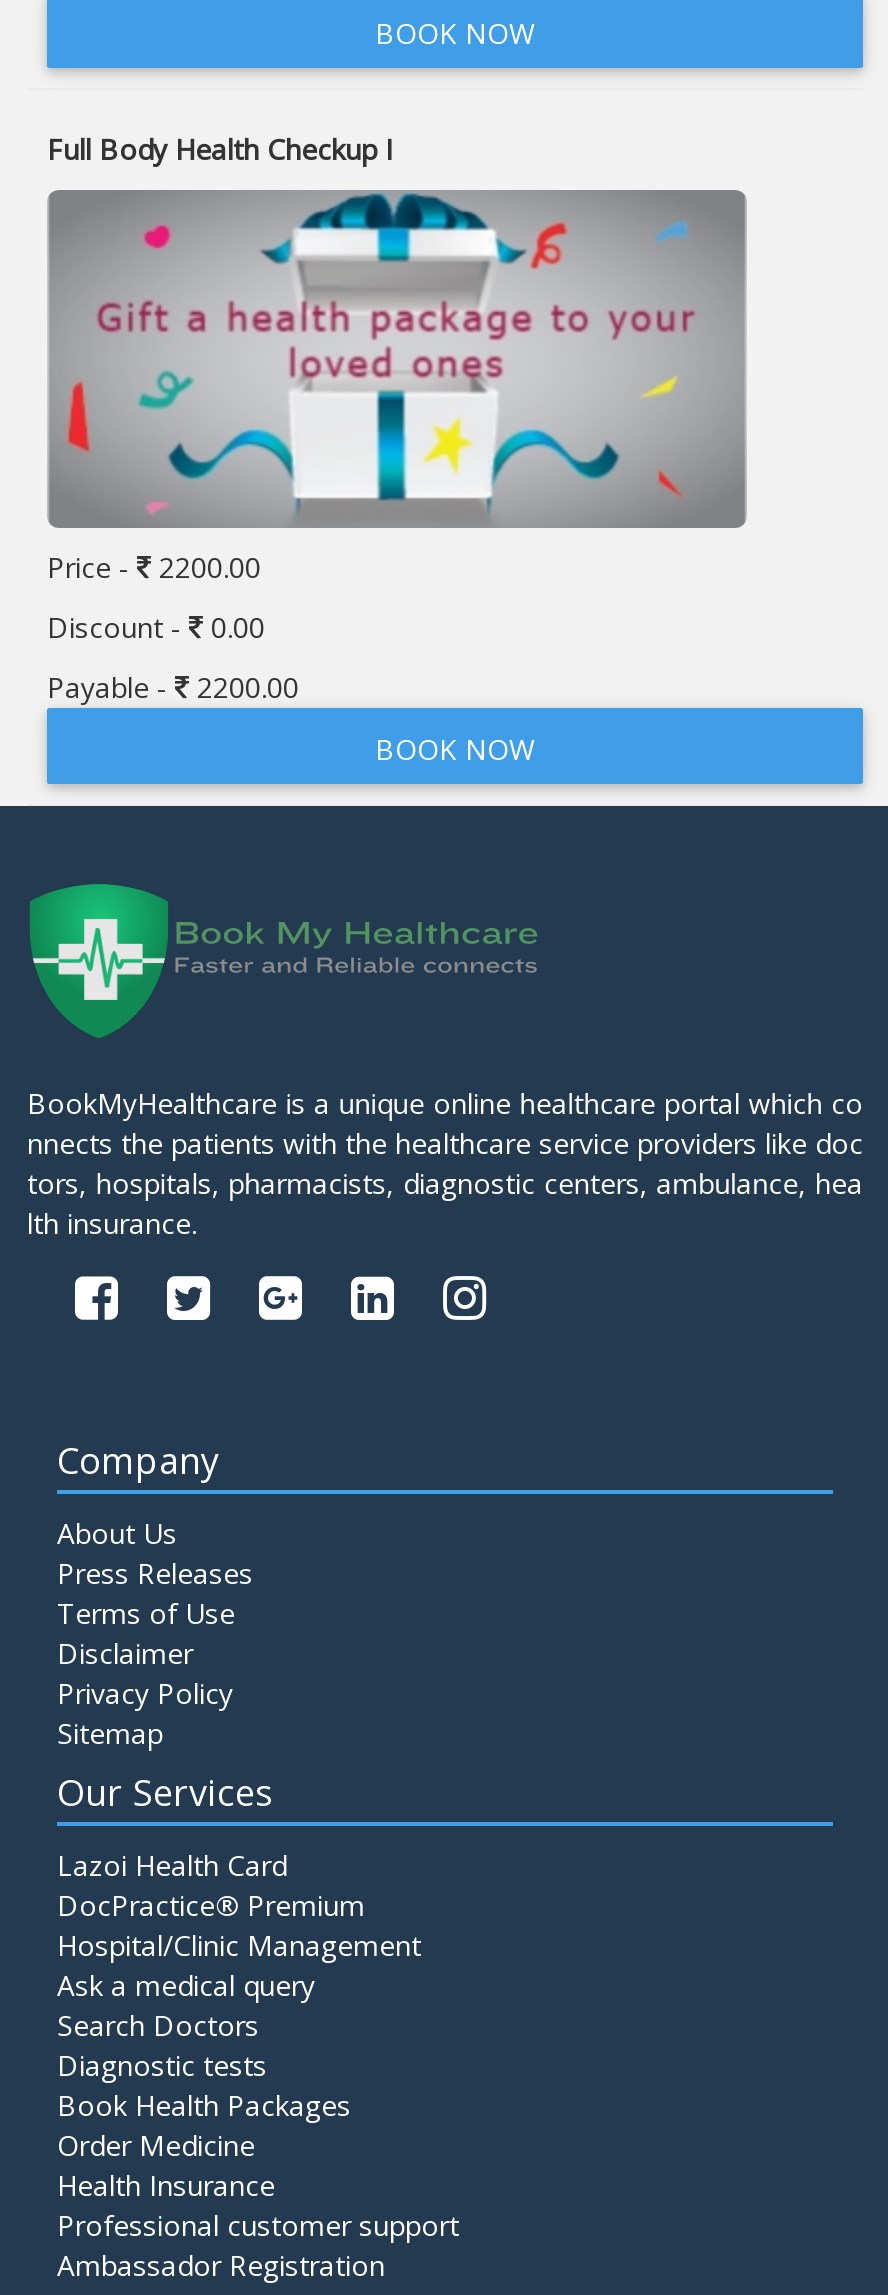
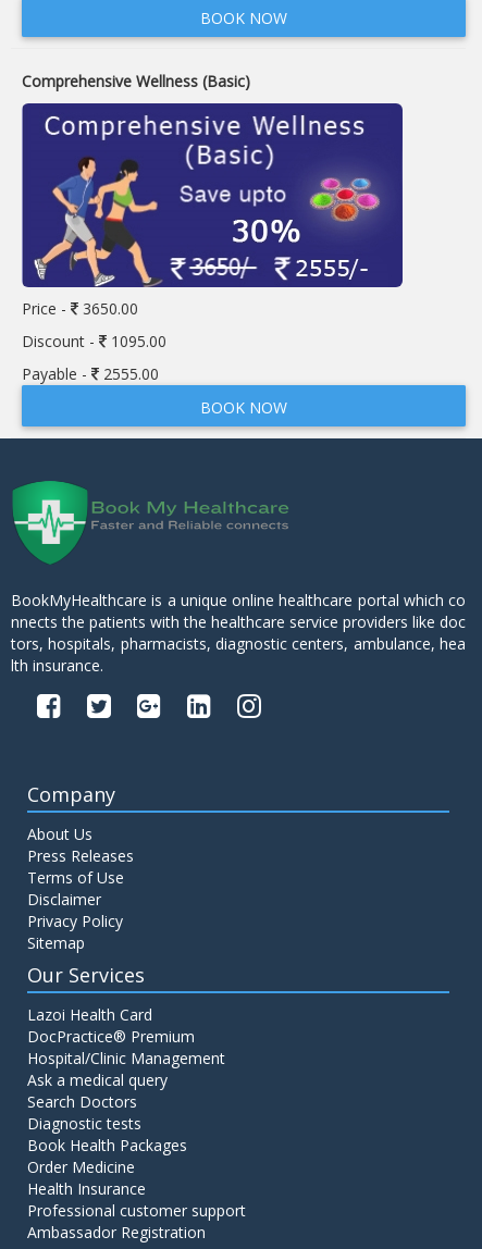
- Full Body Health Checkup I
+ Comprehensive Wellness (Basic)

- [image]
- Price - 2200.00
+ [image]
+ Price - 3650.00

- Discount - 0.00
+ Discount - 1095.00

- Payable - 2200.00
+ Payable - 2555.00
